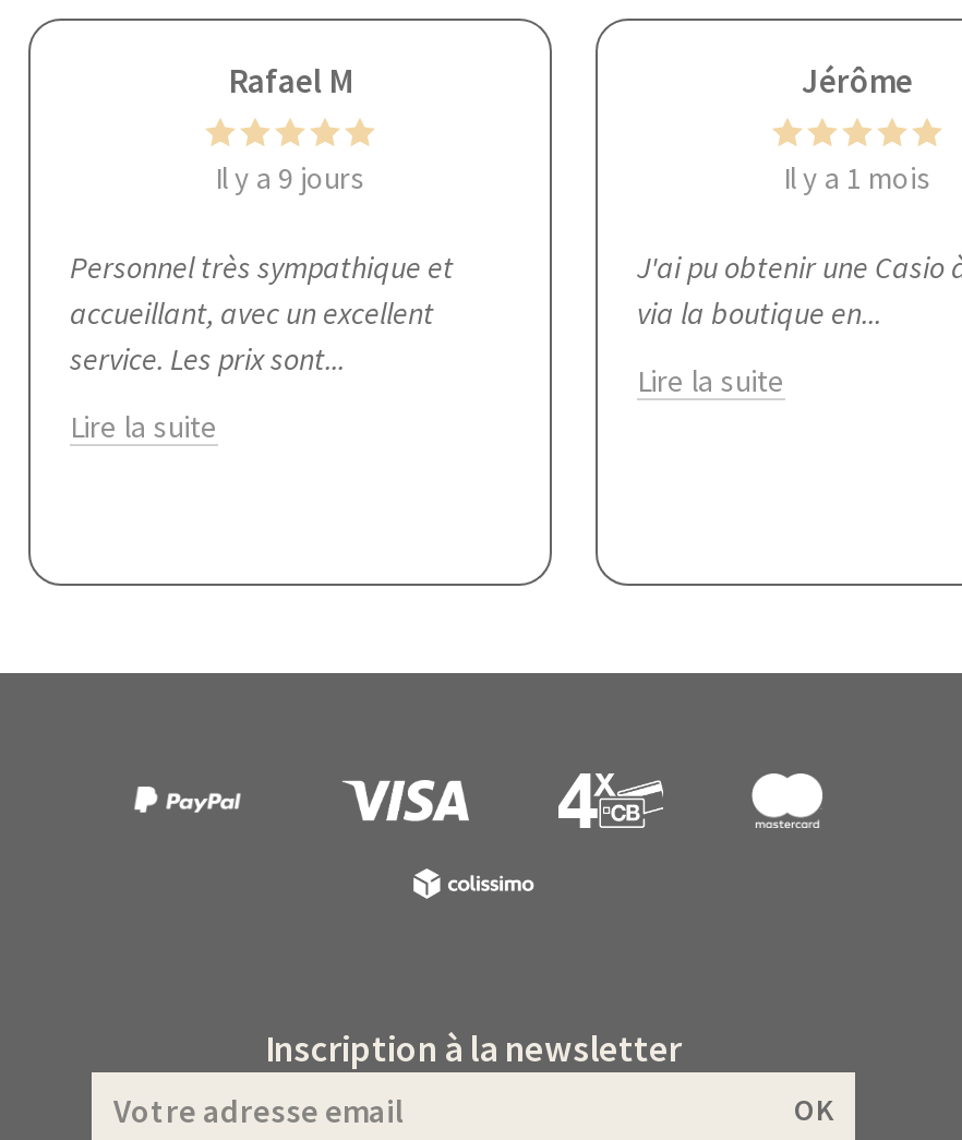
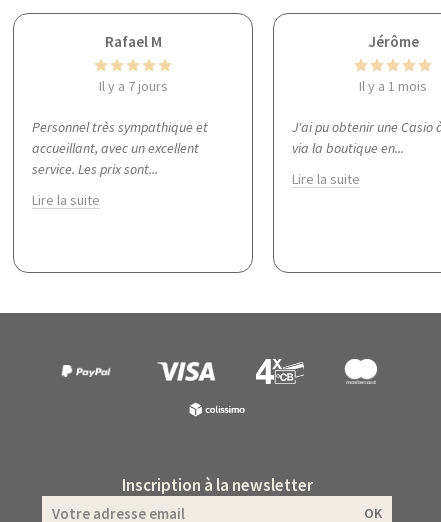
- Il y a 9 jours
+ Il y a 7 jours
